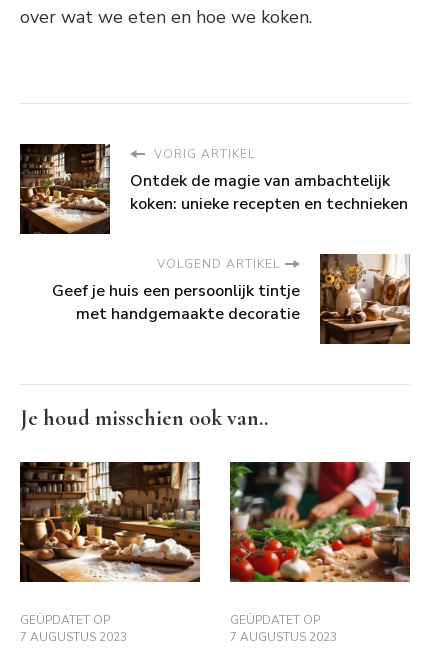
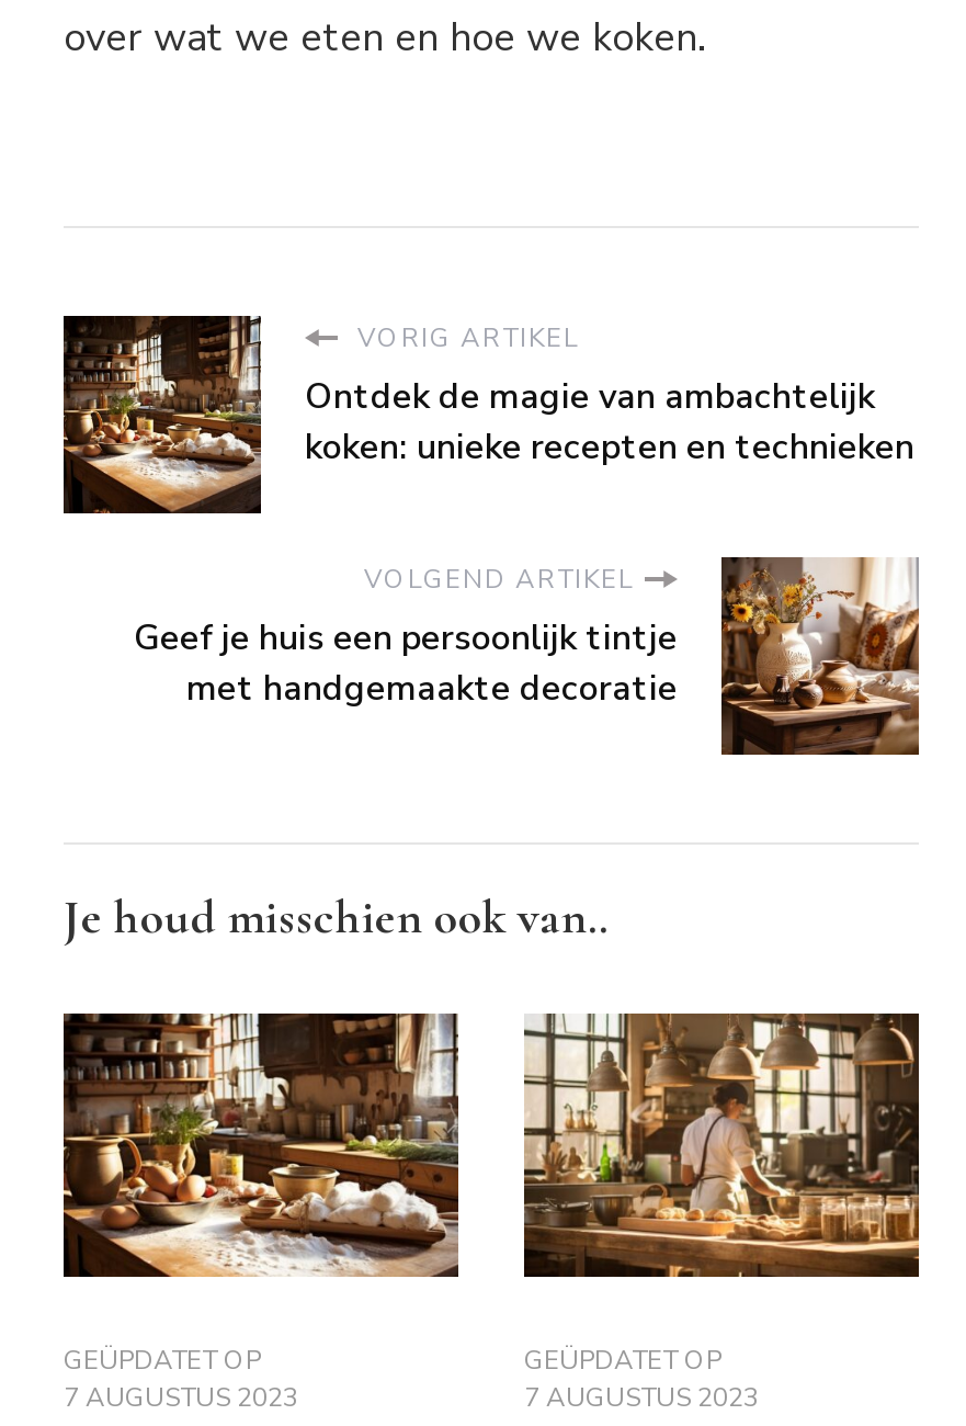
- [image]
+ [image]
